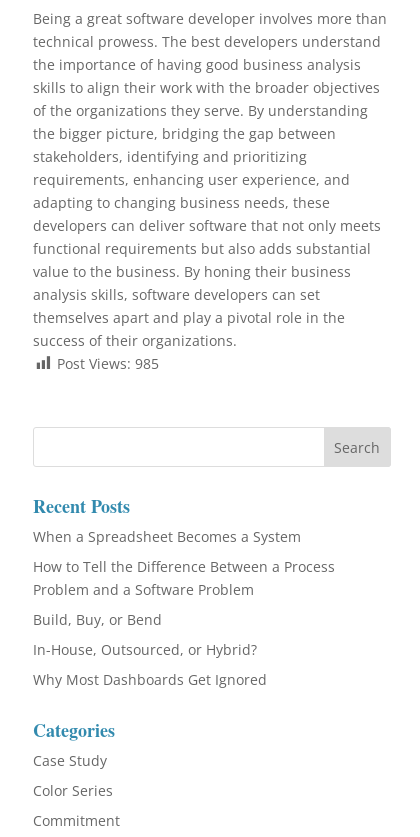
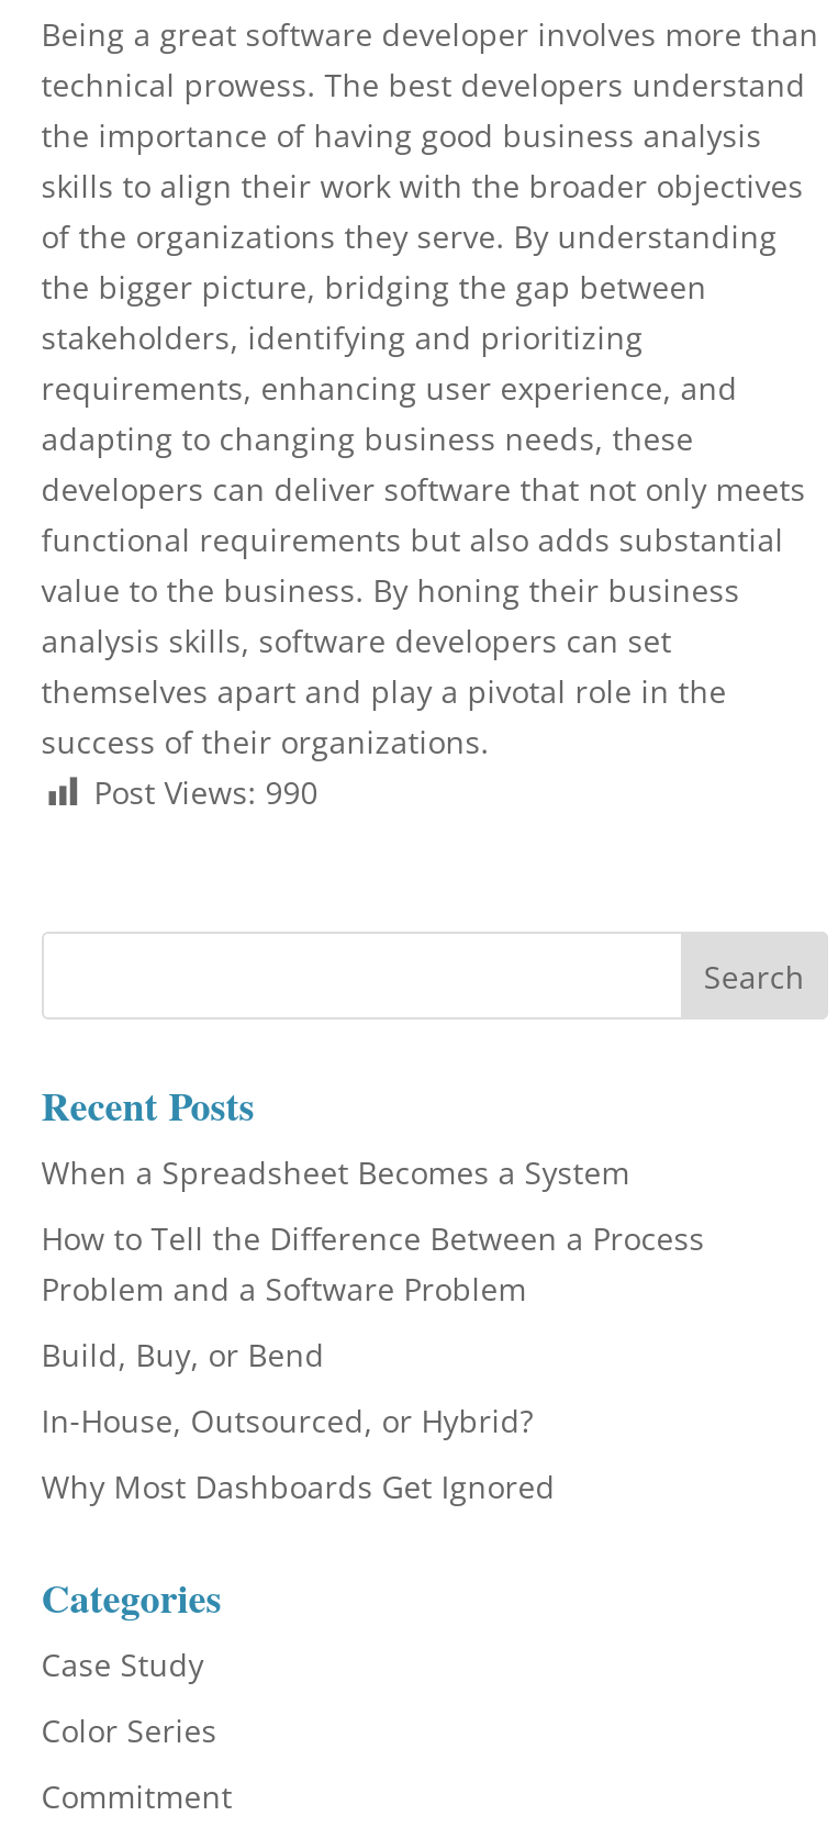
- Post Views: 985
+ Post Views: 990
